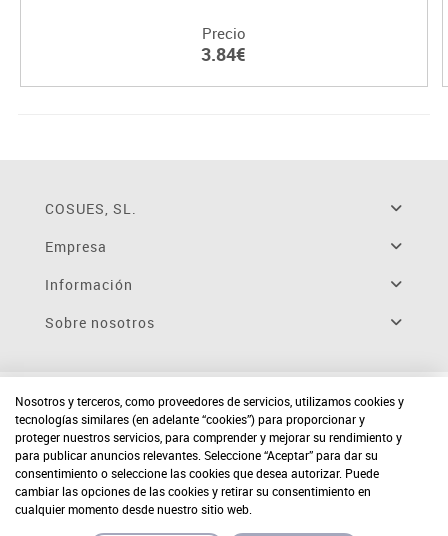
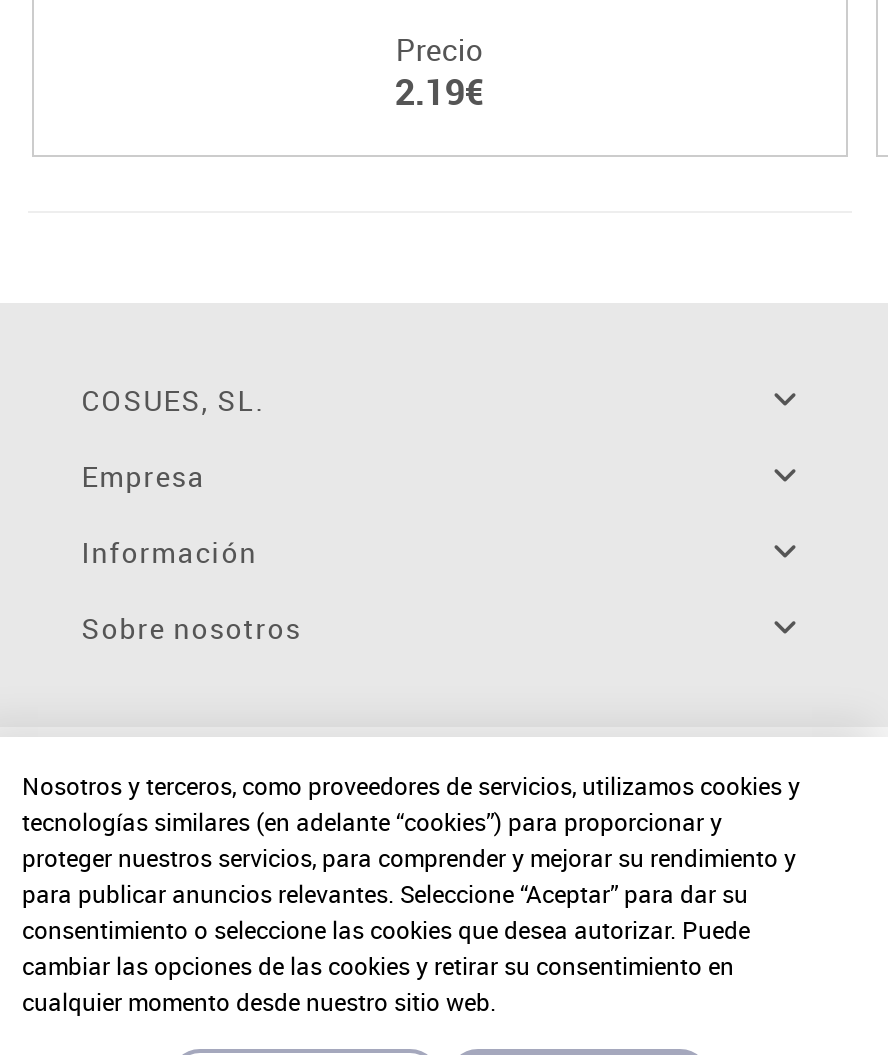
- 3.84€
+ 2.19€
